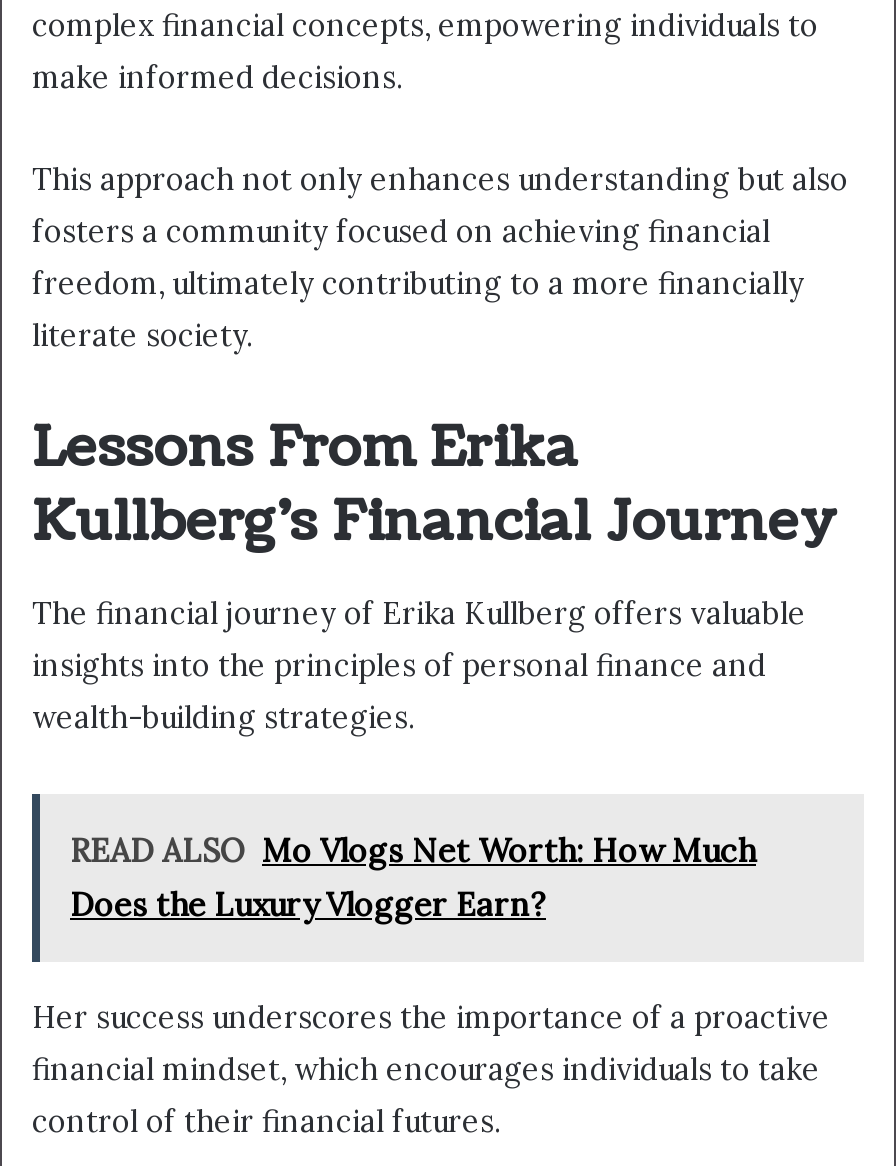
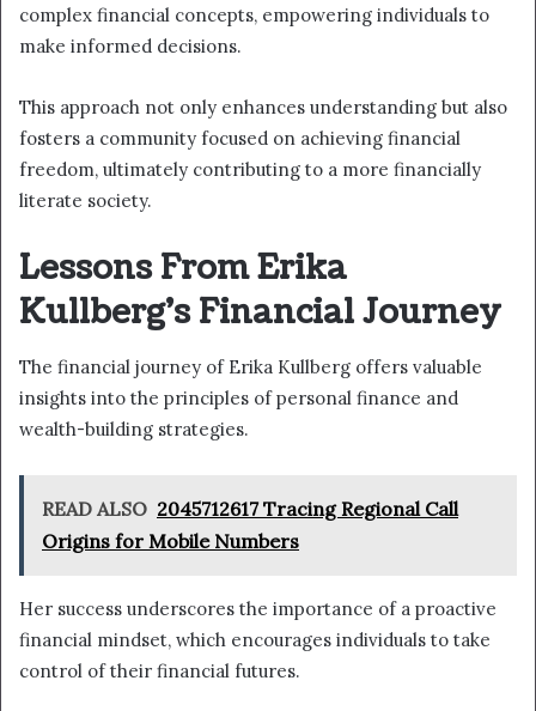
- READ ALSO Mo Vlogs Net Worth: How Much
- Does the Luxury Vlogger Earn?
+ READ ALSO 2045712617 Tracing Regional Call
+ Origins for Mobile Numbers
